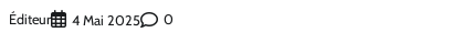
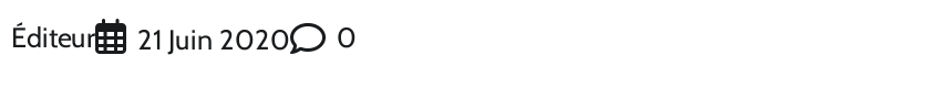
- 4 Mai 2025
+ 21 Juin 2020
